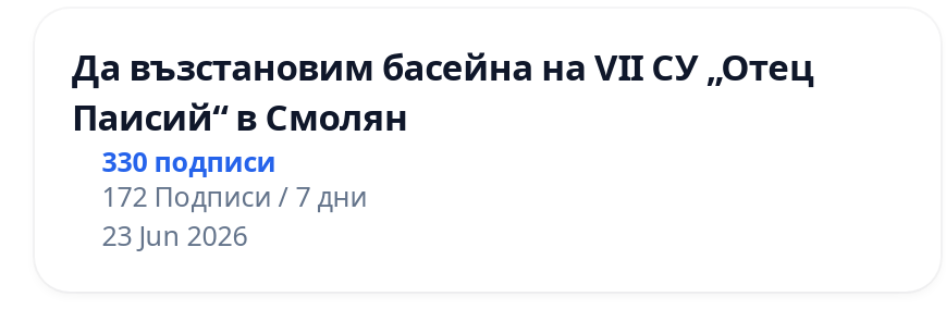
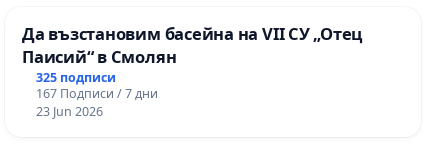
- 330 подписи
+ 325 подписи

- 172 Подписи / 7 дни
+ 167 Подписи / 7 дни
